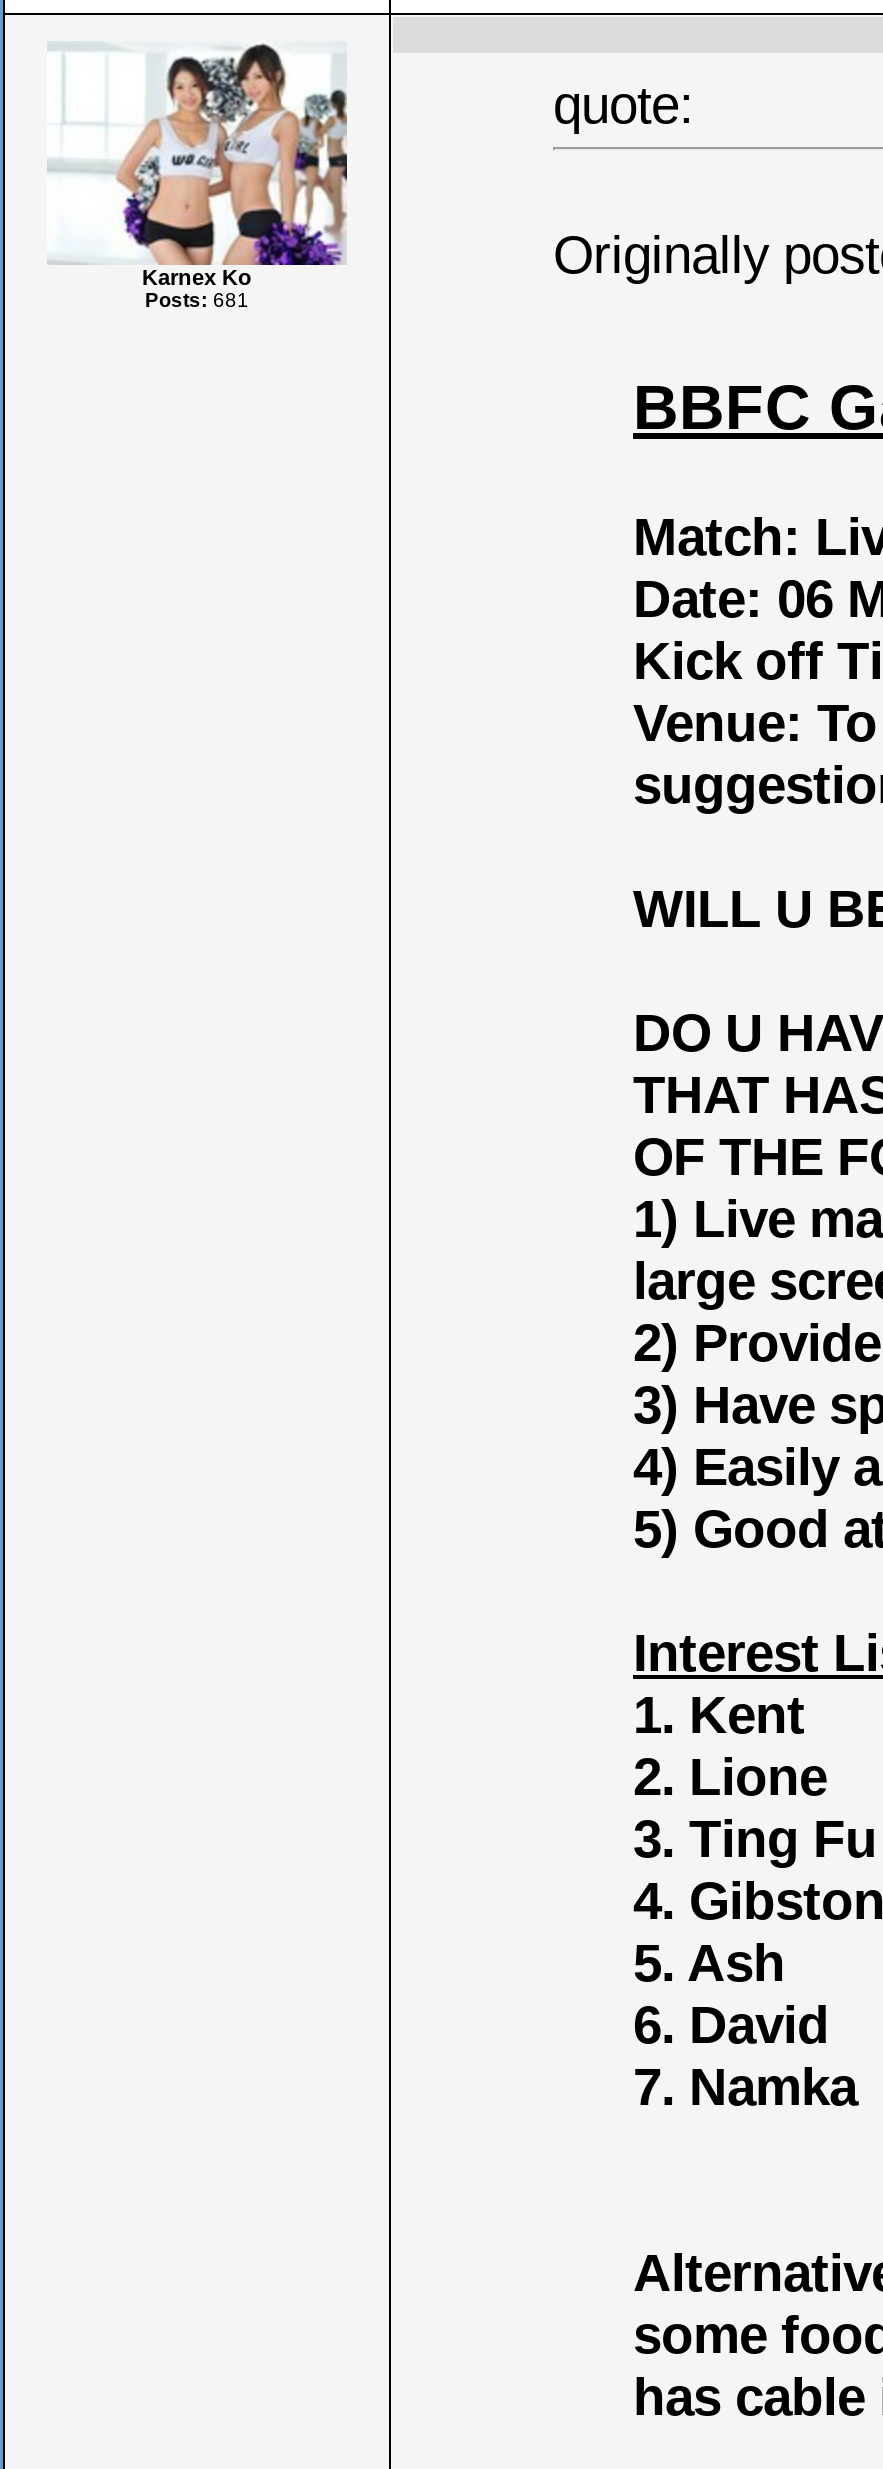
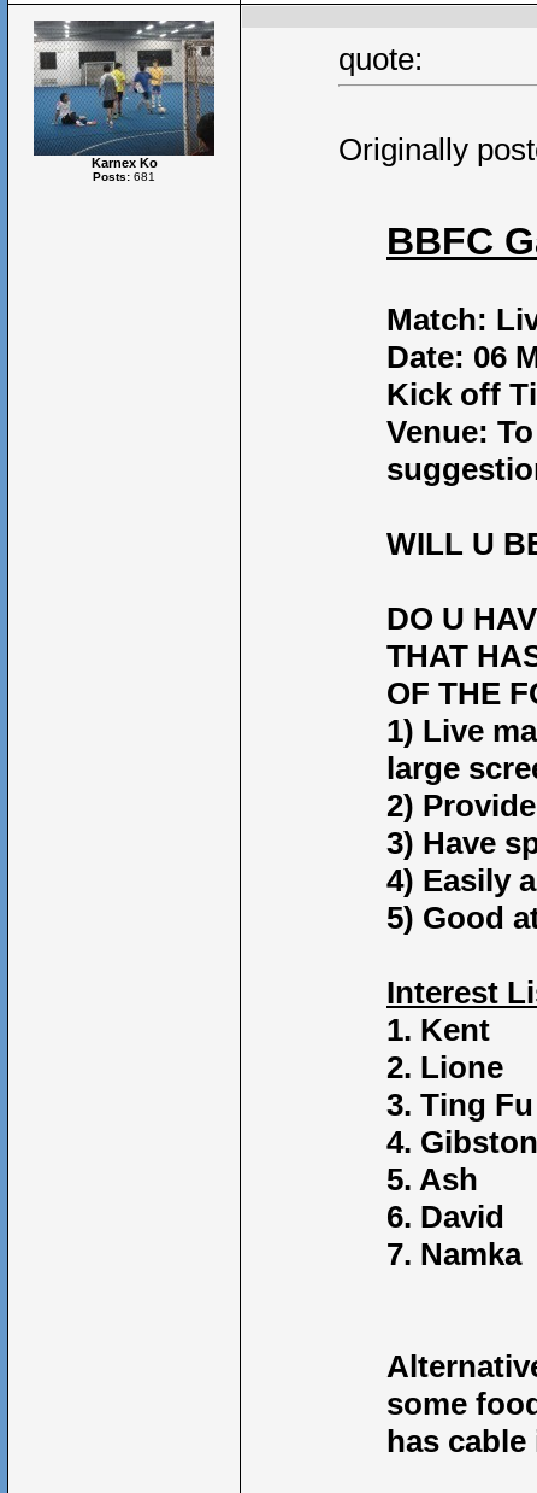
- [image]
+ [image]
